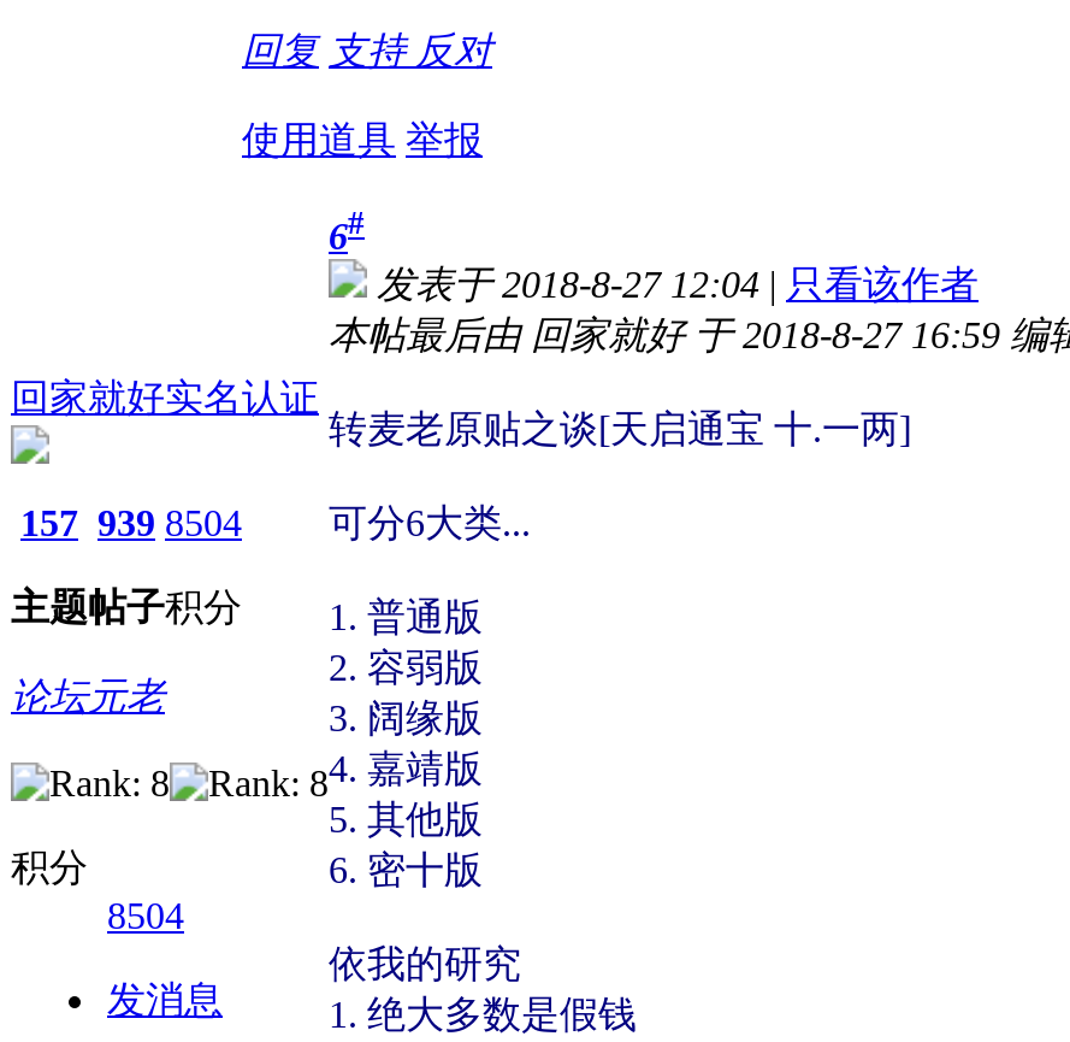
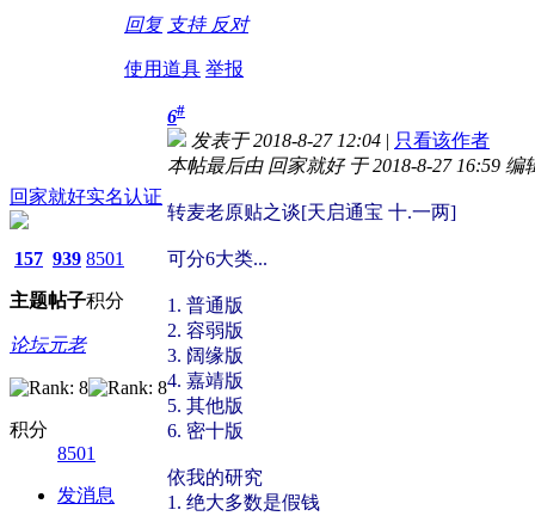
- 157 939 8504
+ 157 939 8501

- 8504
+ 8501
